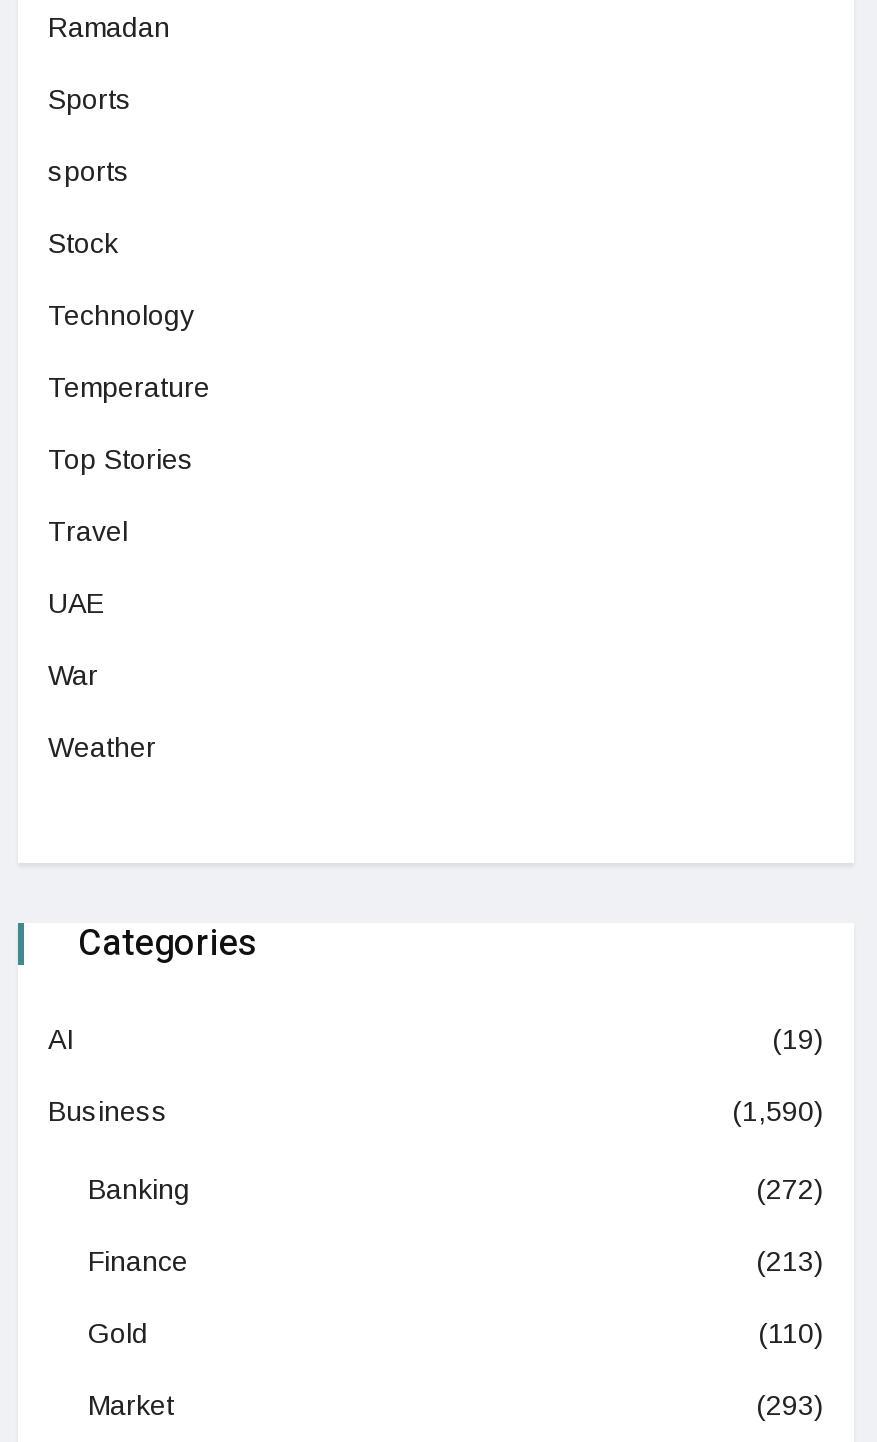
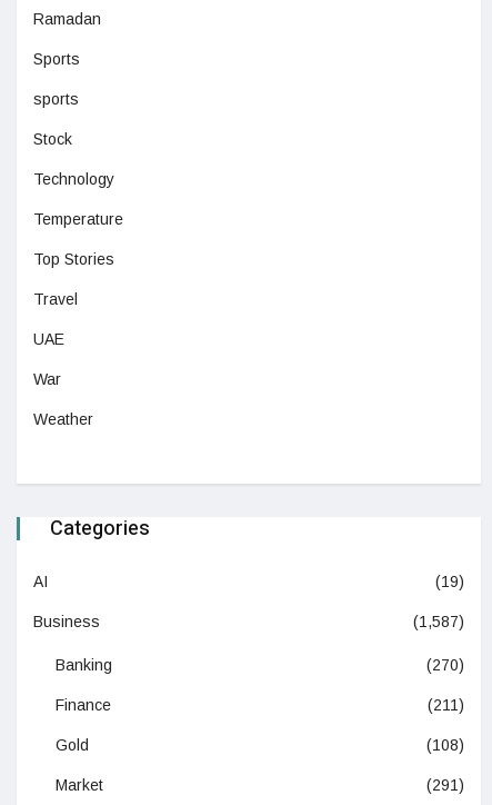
- (1,590)
+ (1,587)

- (272)
+ (270)

- (213)
+ (211)

- (110)
+ (108)

- (293)
+ (291)
